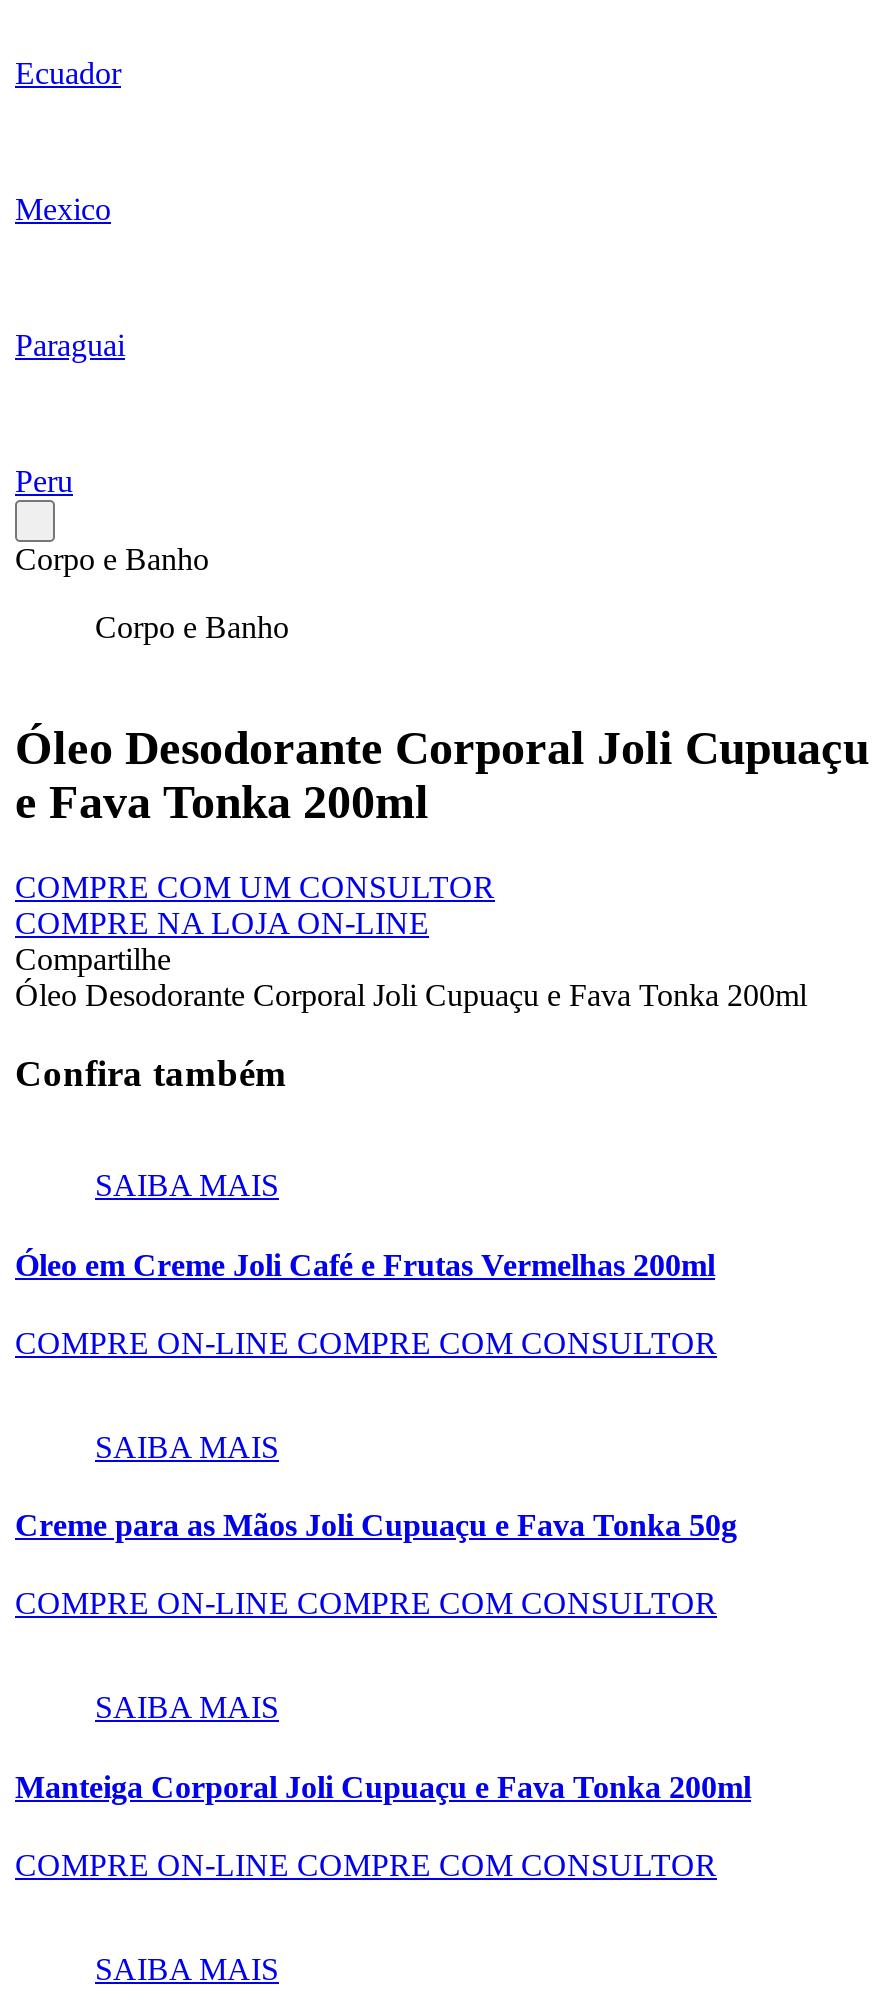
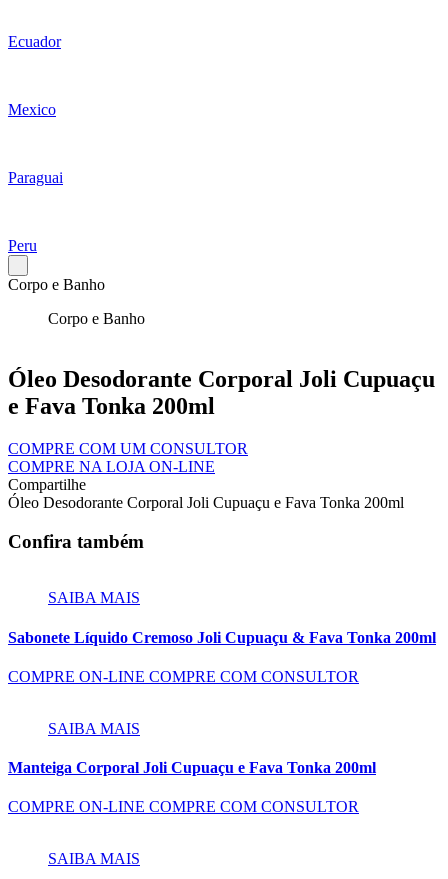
- Óleo em Creme Joli Café e Frutas Vermelhas 200ml
- COMPRE ON-LINE COMPRE COM CONSULTOR
- SAIBA MAIS
- Creme para as Mãos Joli Cupuaçu e Fava Tonka 50g
+ Sabonete Líquido Cremoso Joli Cupuaçu & Fava Tonka 200ml
